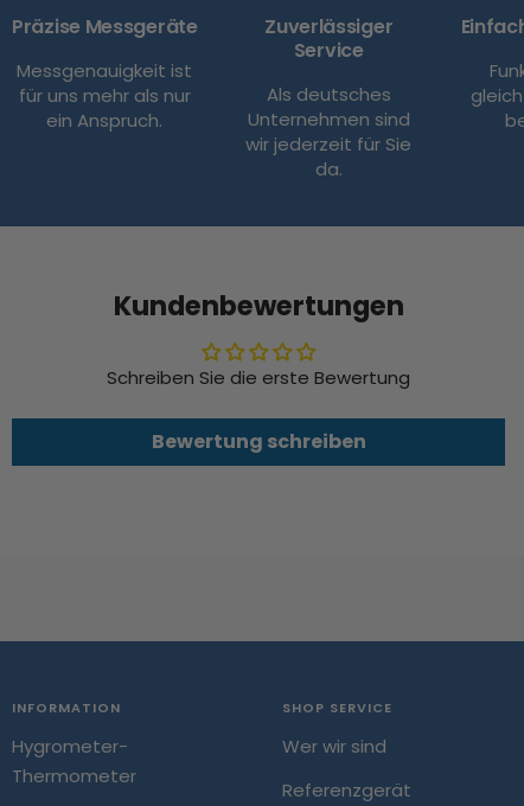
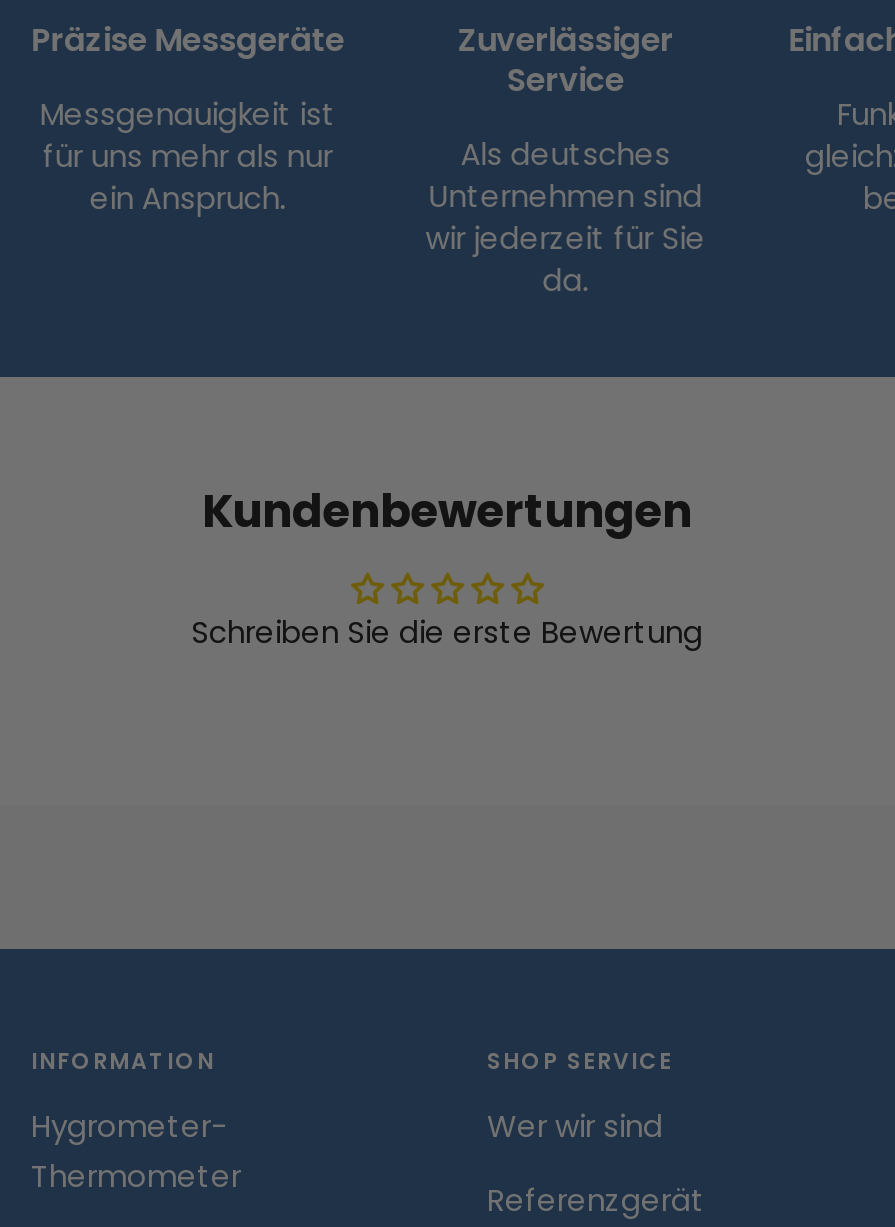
- Bewertung schreiben
